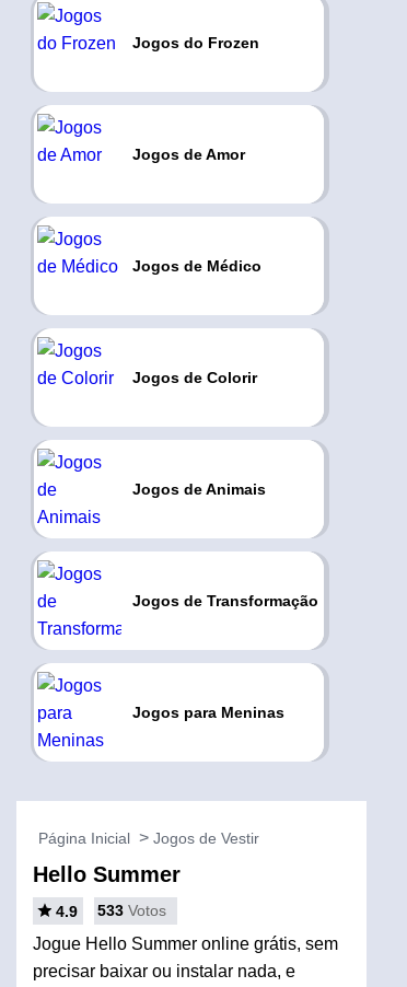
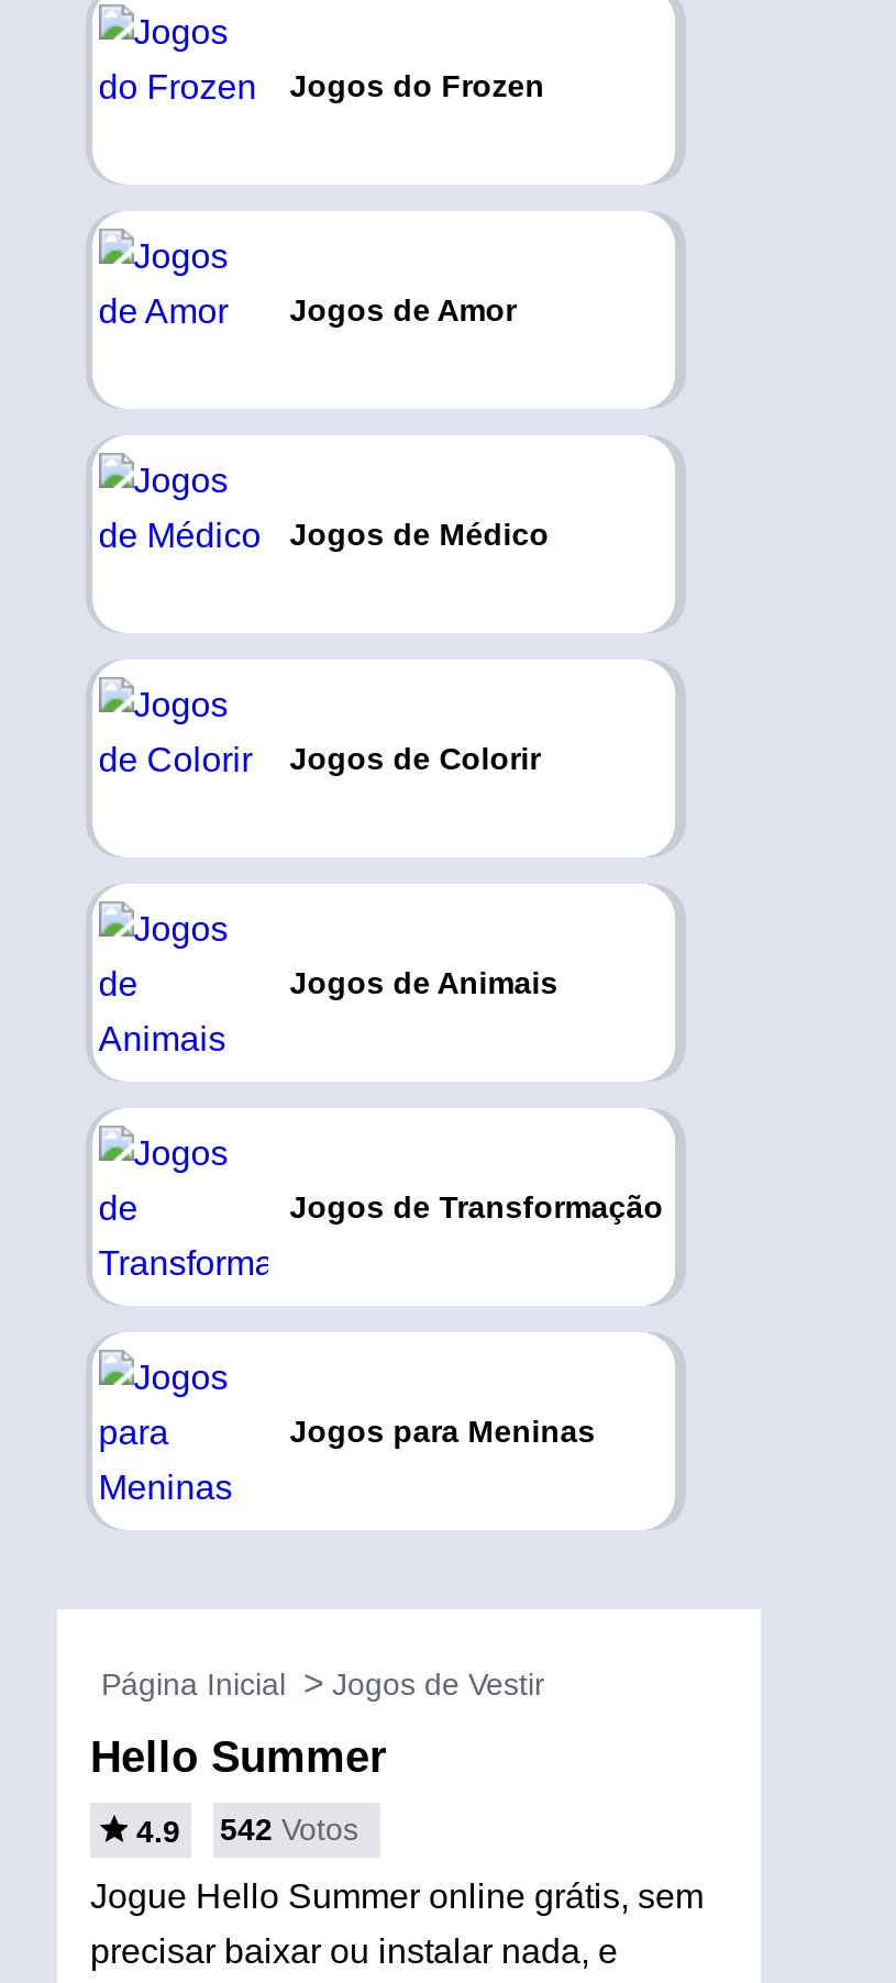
- 4.9 533 Votos
+ 4.9 542 Votos
